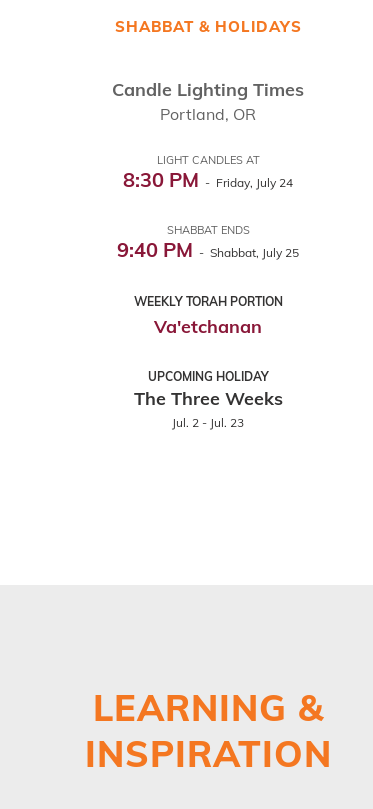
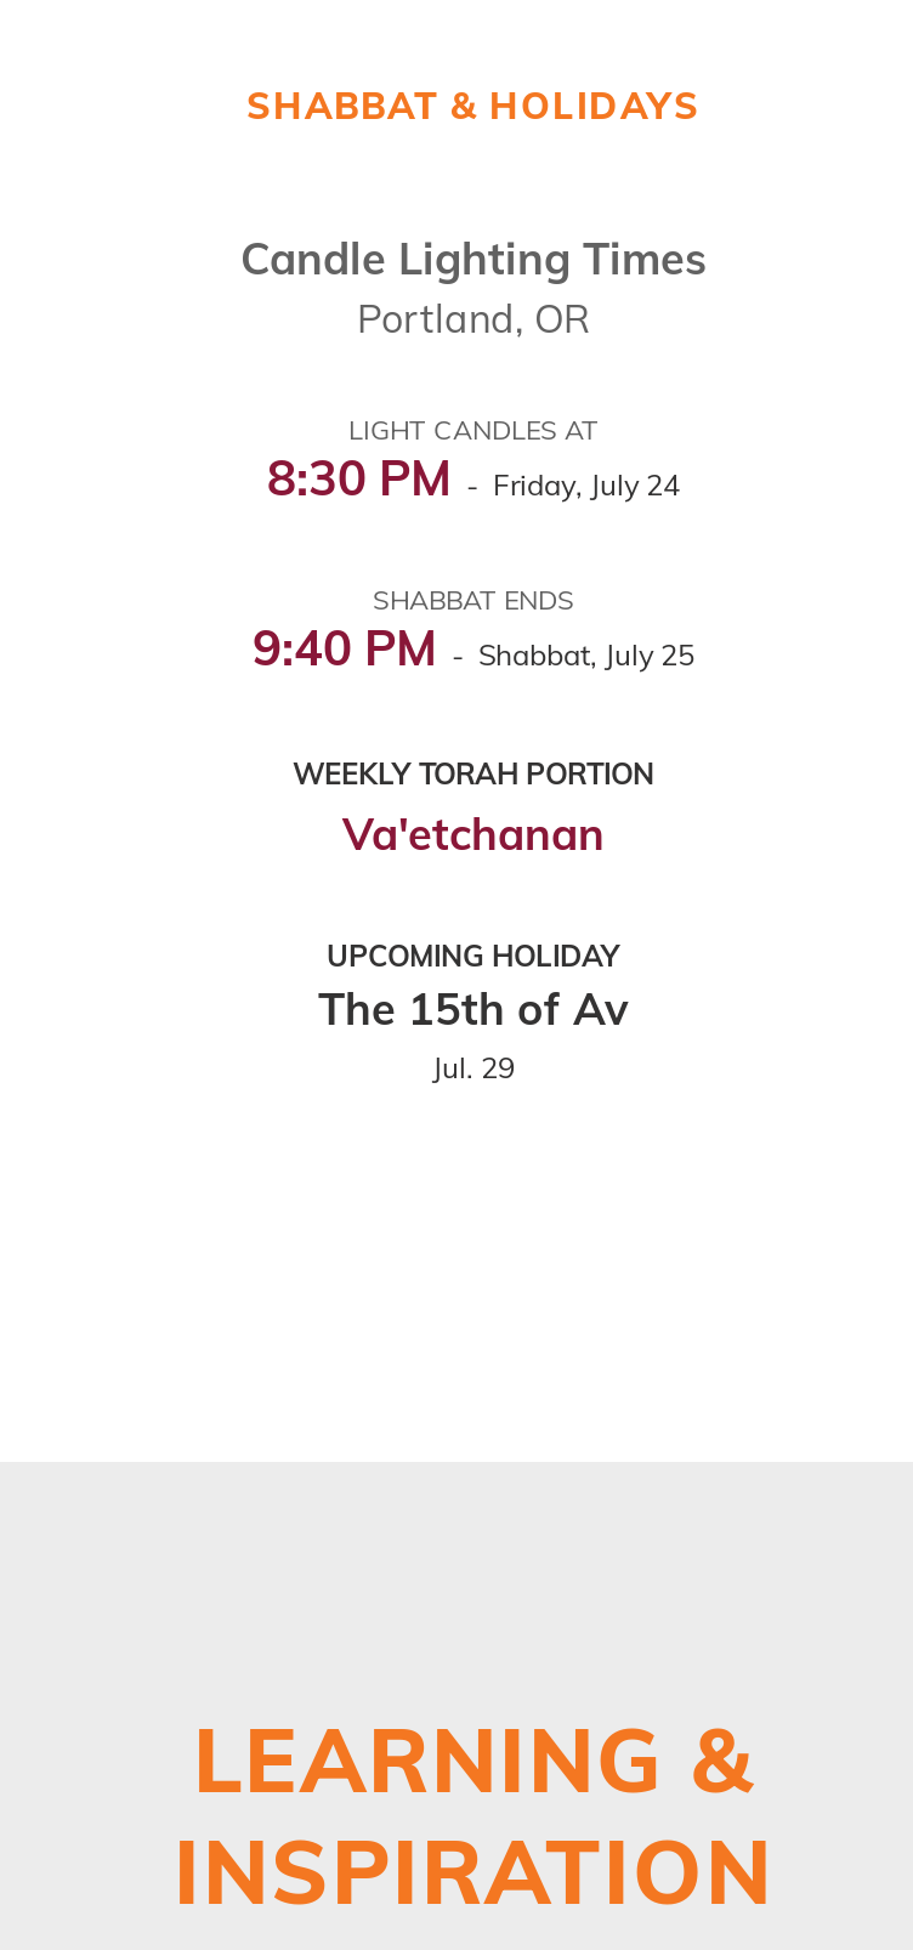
- The Three Weeks
- Jul. 2 - Jul. 23
+ The 15th of Av
+ Jul. 29
